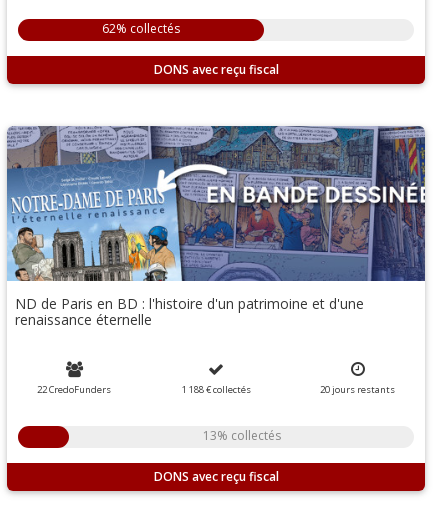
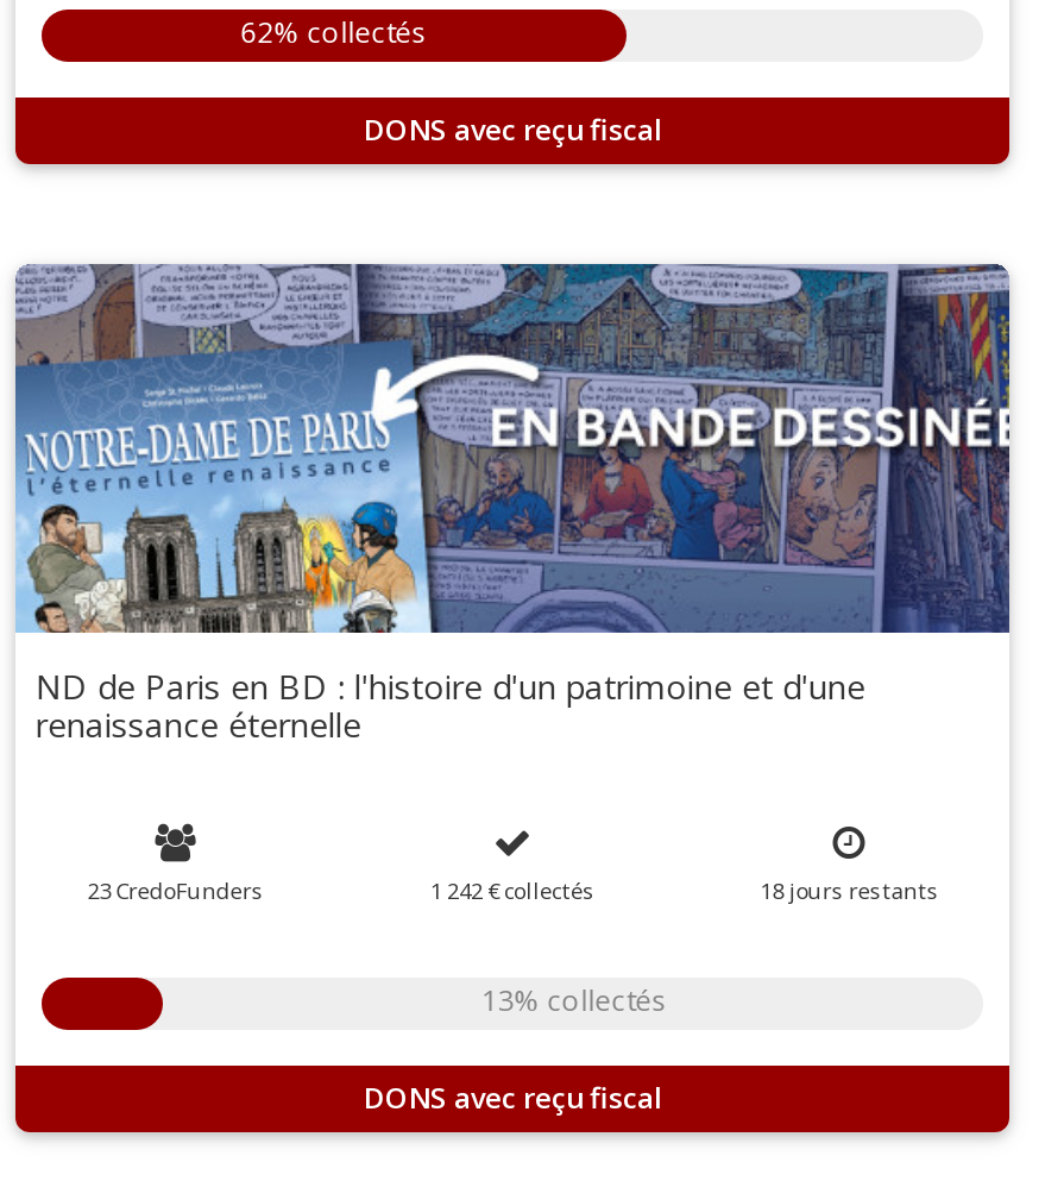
- 22 CredoFunders
+ 23 CredoFunders

- 1 188 €collectés
+ 1 242 €collectés

- 20 jours restants
+ 18 jours restants
